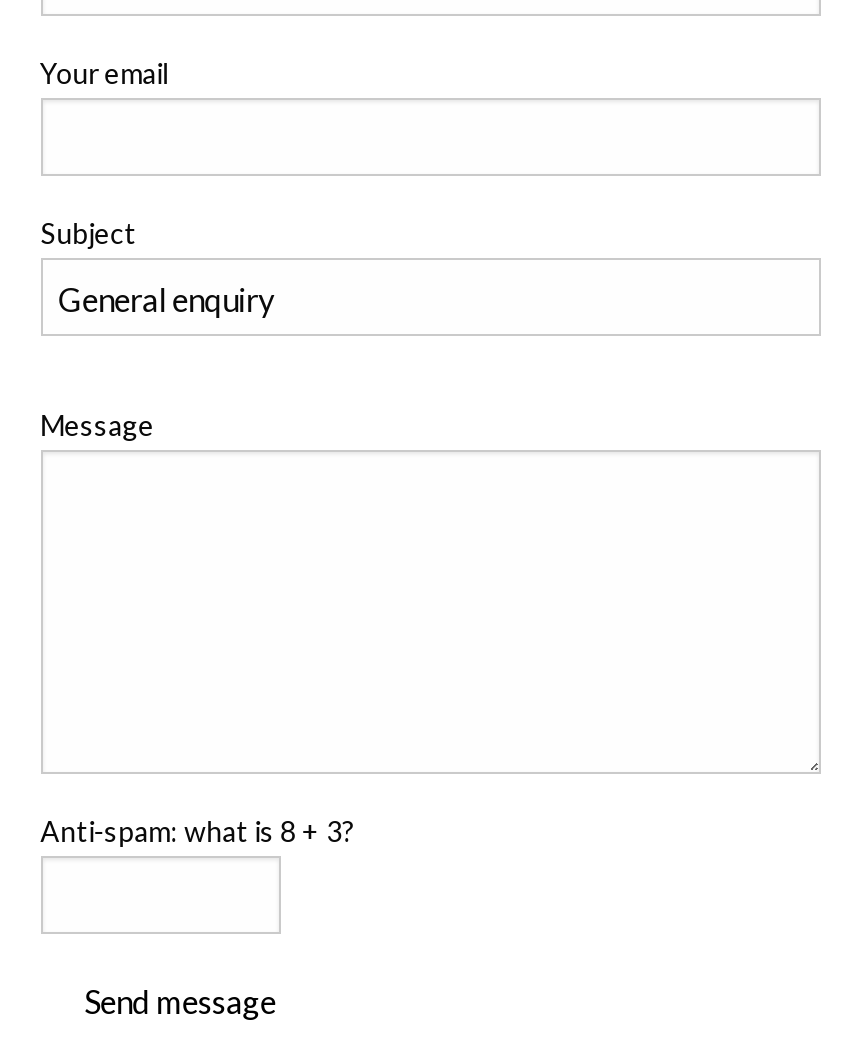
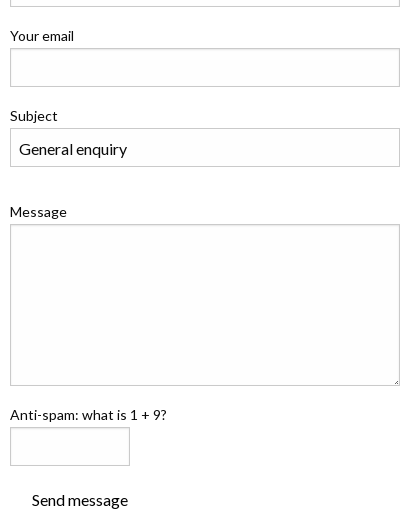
- Anti-spam: what is 8 + 3?
+ Anti-spam: what is 1 + 9?
